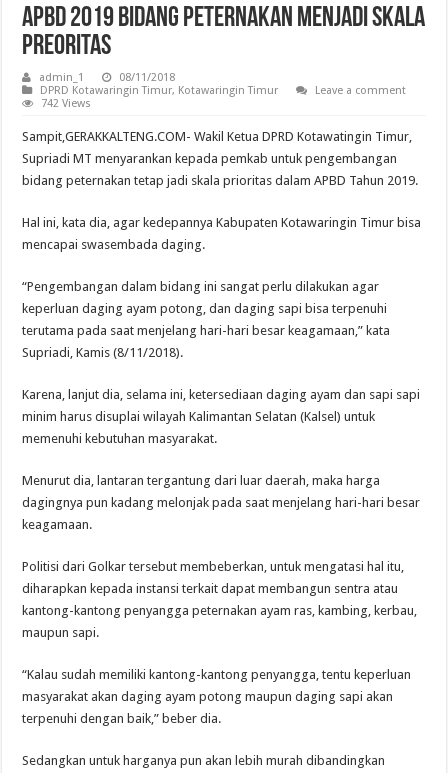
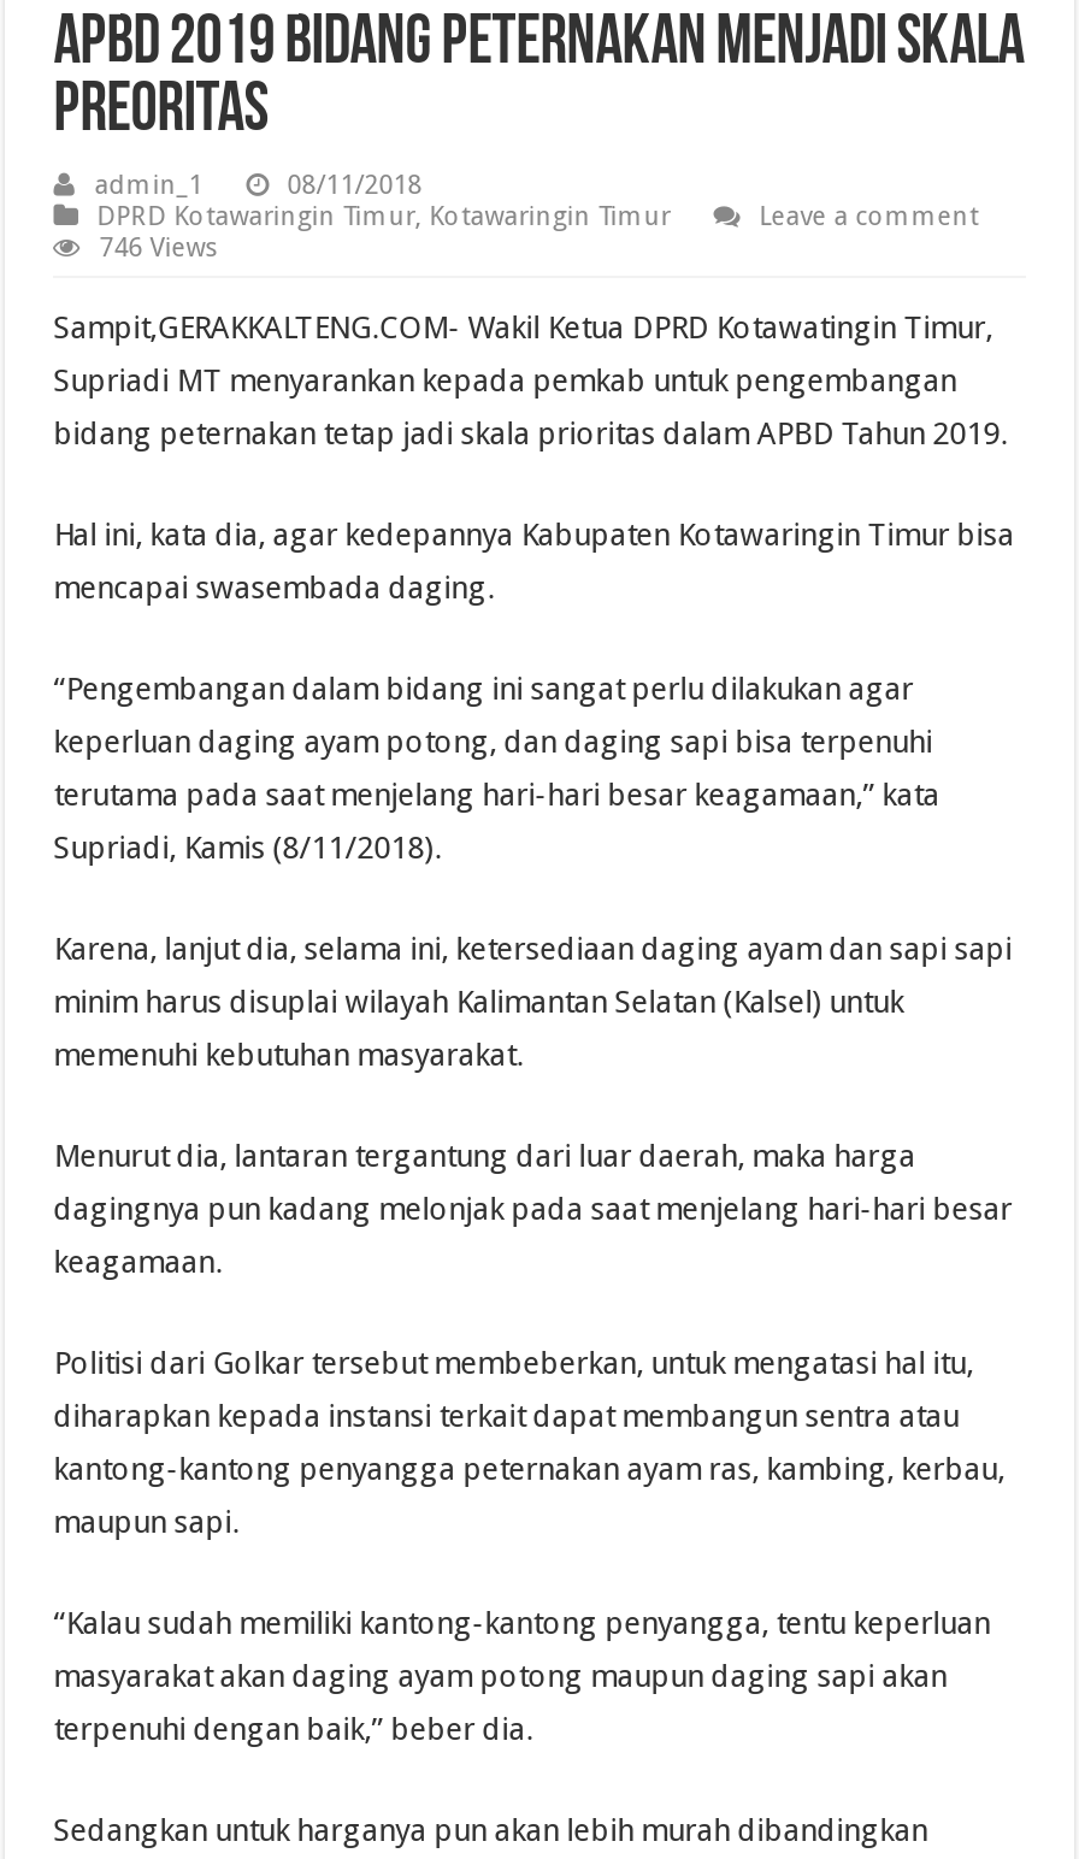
- 742 Views
+ 746 Views
